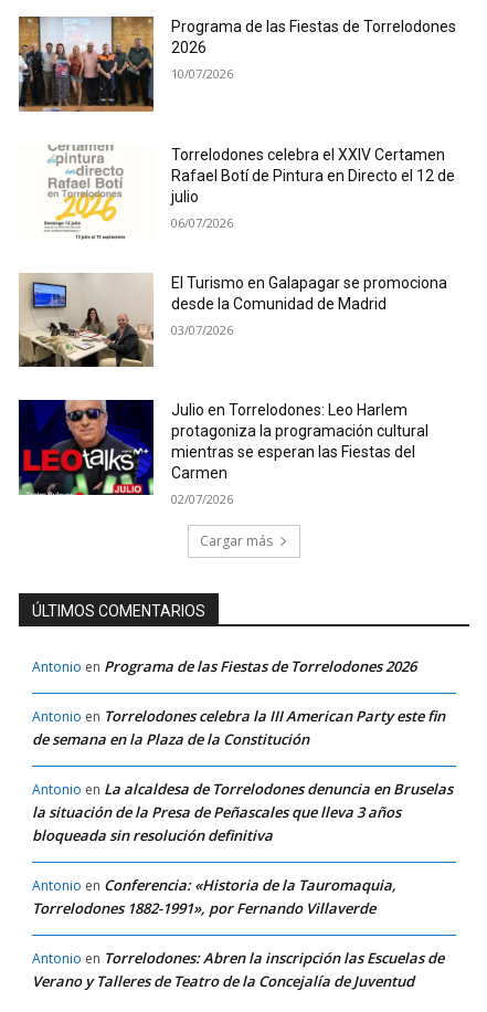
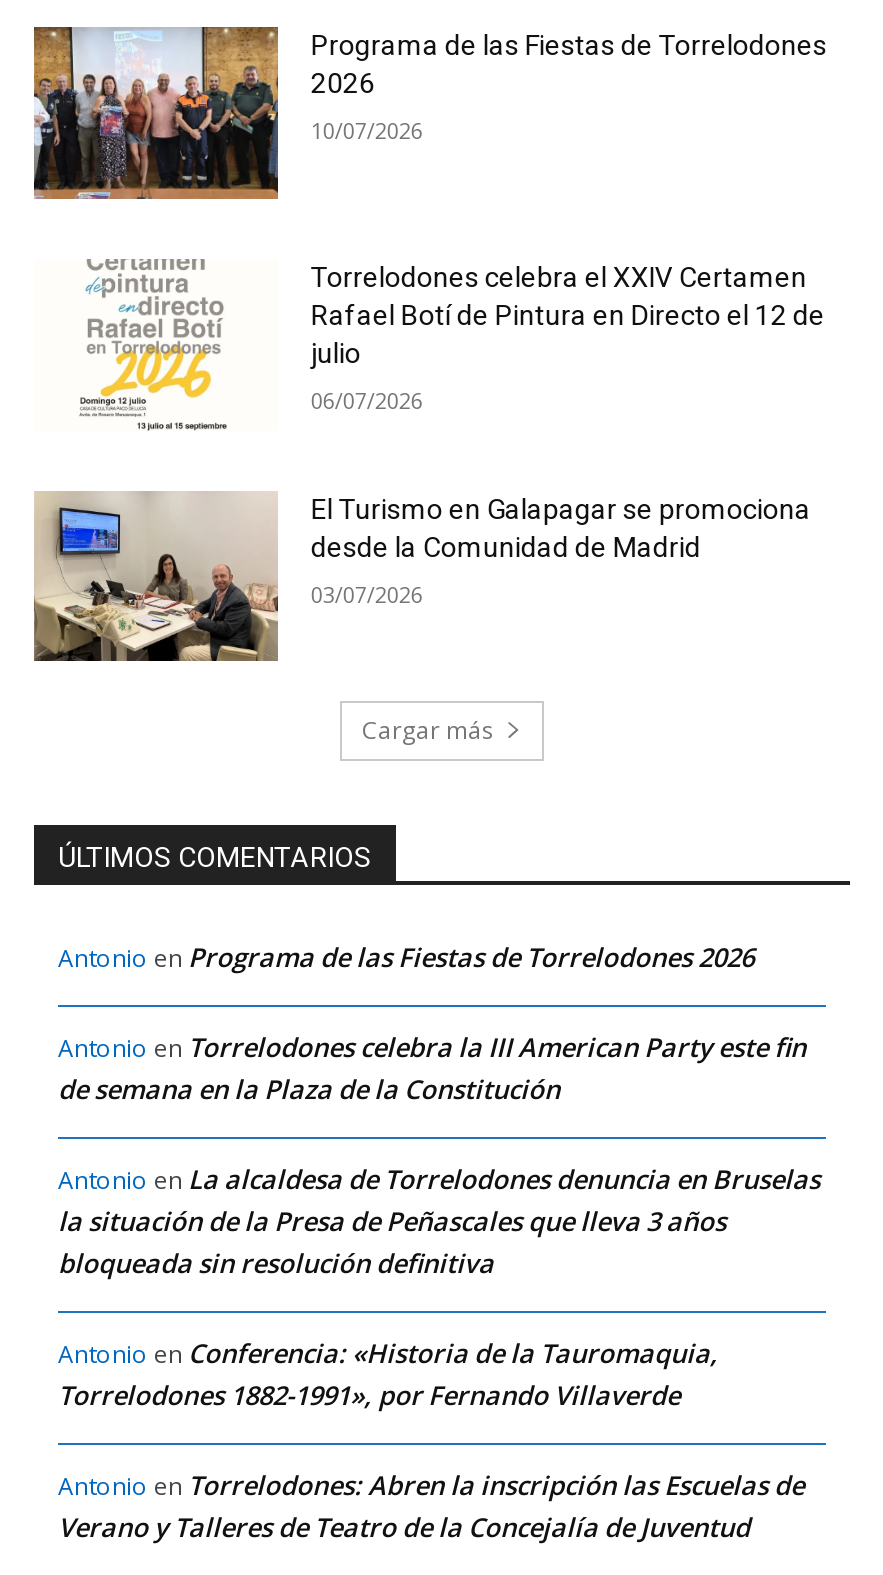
- [image]
- Julio en Torrelodones: Leo Harlem
- protagoniza la programación cultural
- mientras se esperan las Fiestas del
- Carmen
- 02/07/2026
